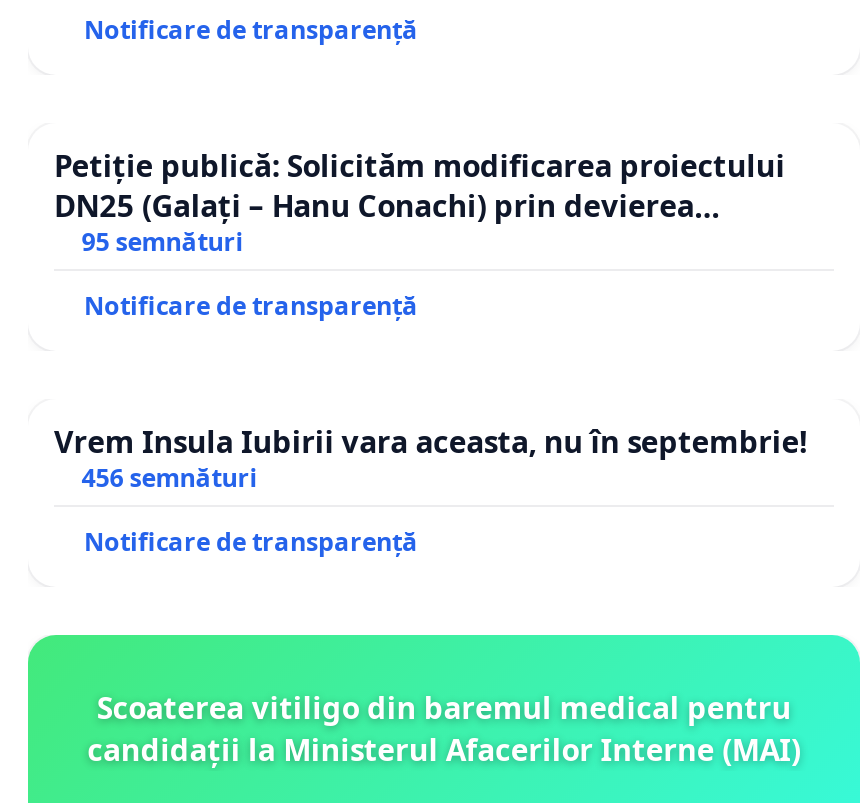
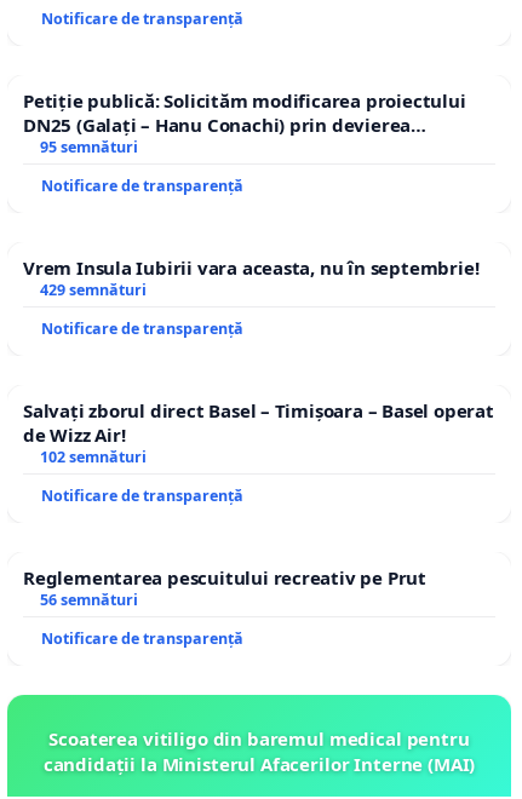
- 456 semnături
+ 429 semnături
+ Notificare de transparență
+ Salvați zborul direct Basel – Timișoara – Basel operat
+ de Wizz Air!
+ 102 semnături
+ Notificare de transparență
+ Reglementarea pescuitului recreativ pe Prut
+ 56 semnături
